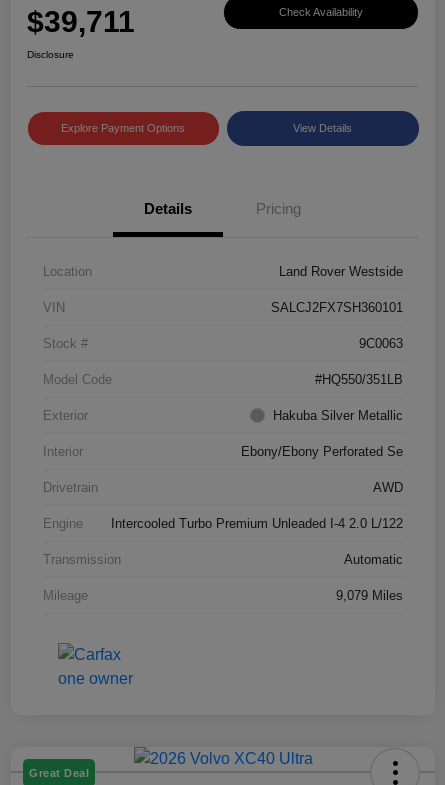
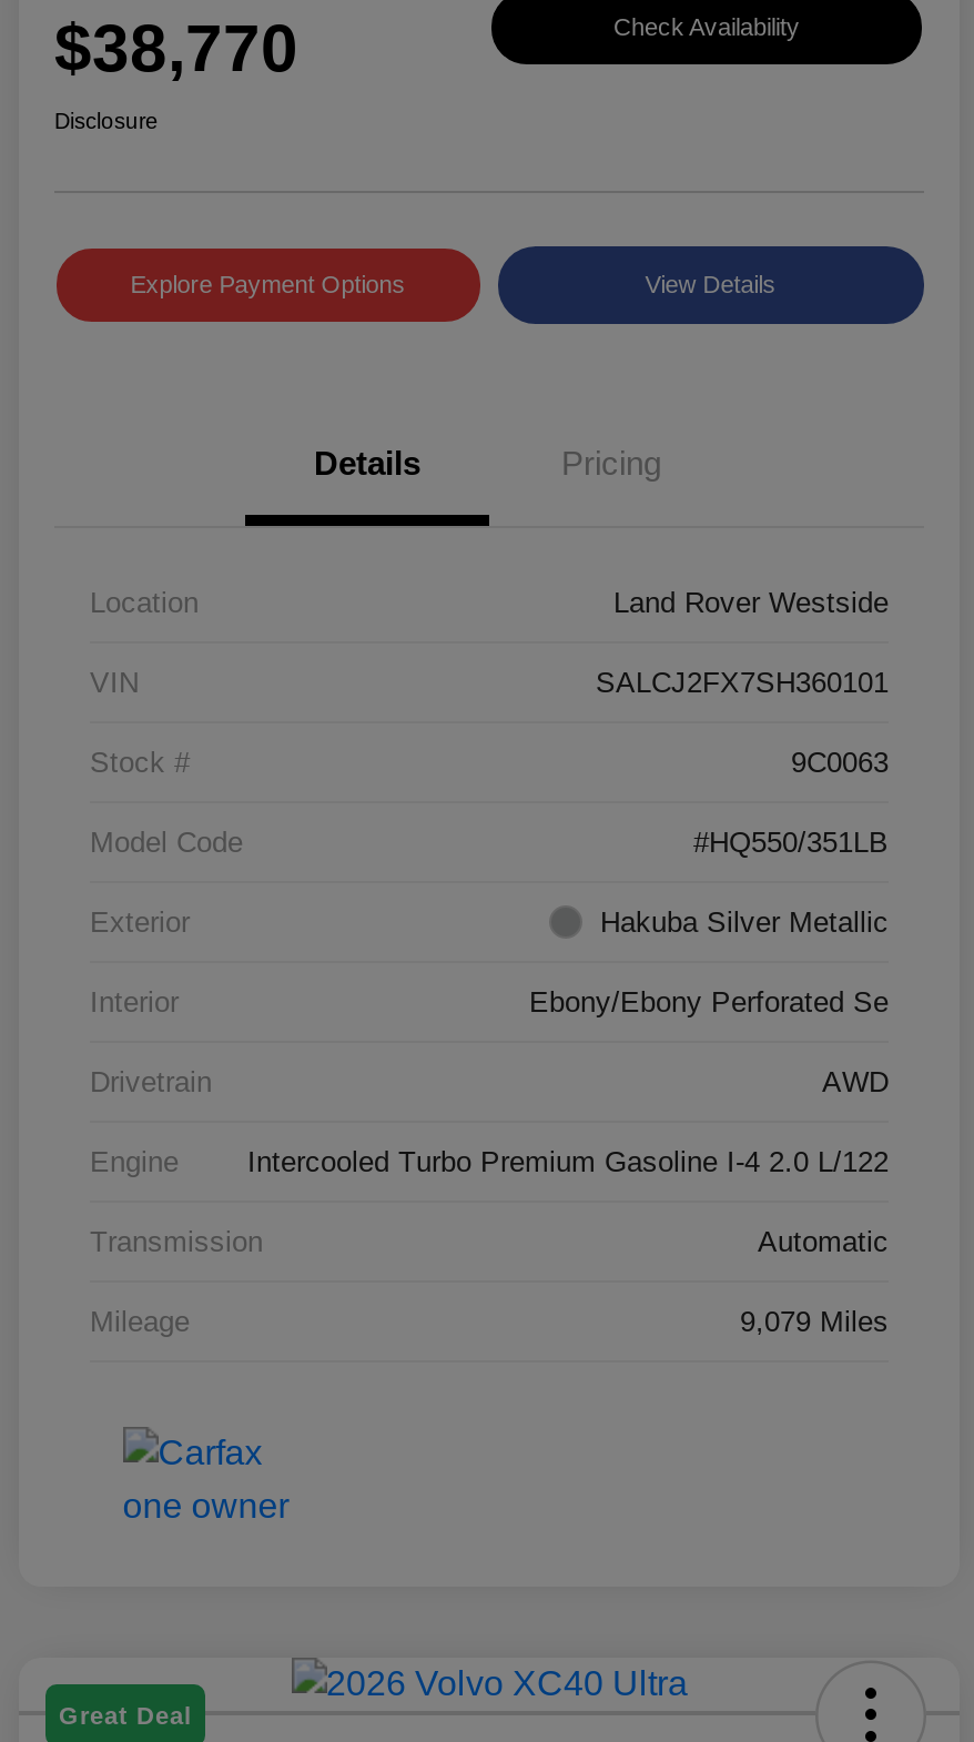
- $39,711
+ $38,770

- Intercooled Turbo Premium Unleaded I-4 2.0 L/122
+ Intercooled Turbo Premium Gasoline I-4 2.0 L/122
